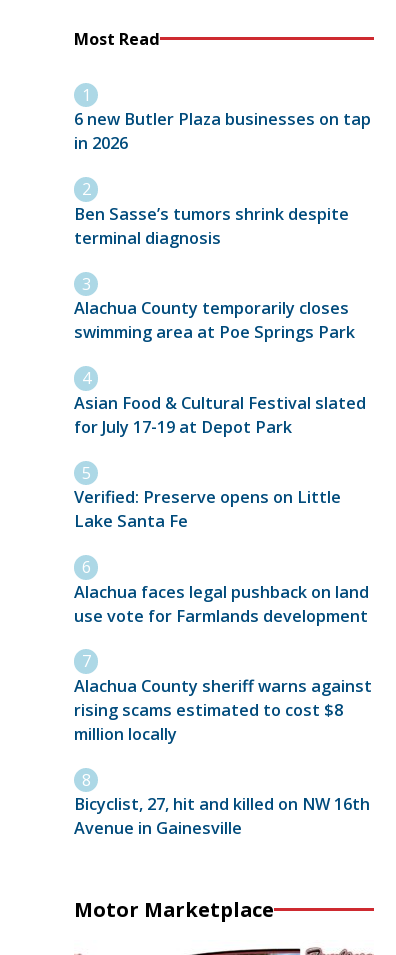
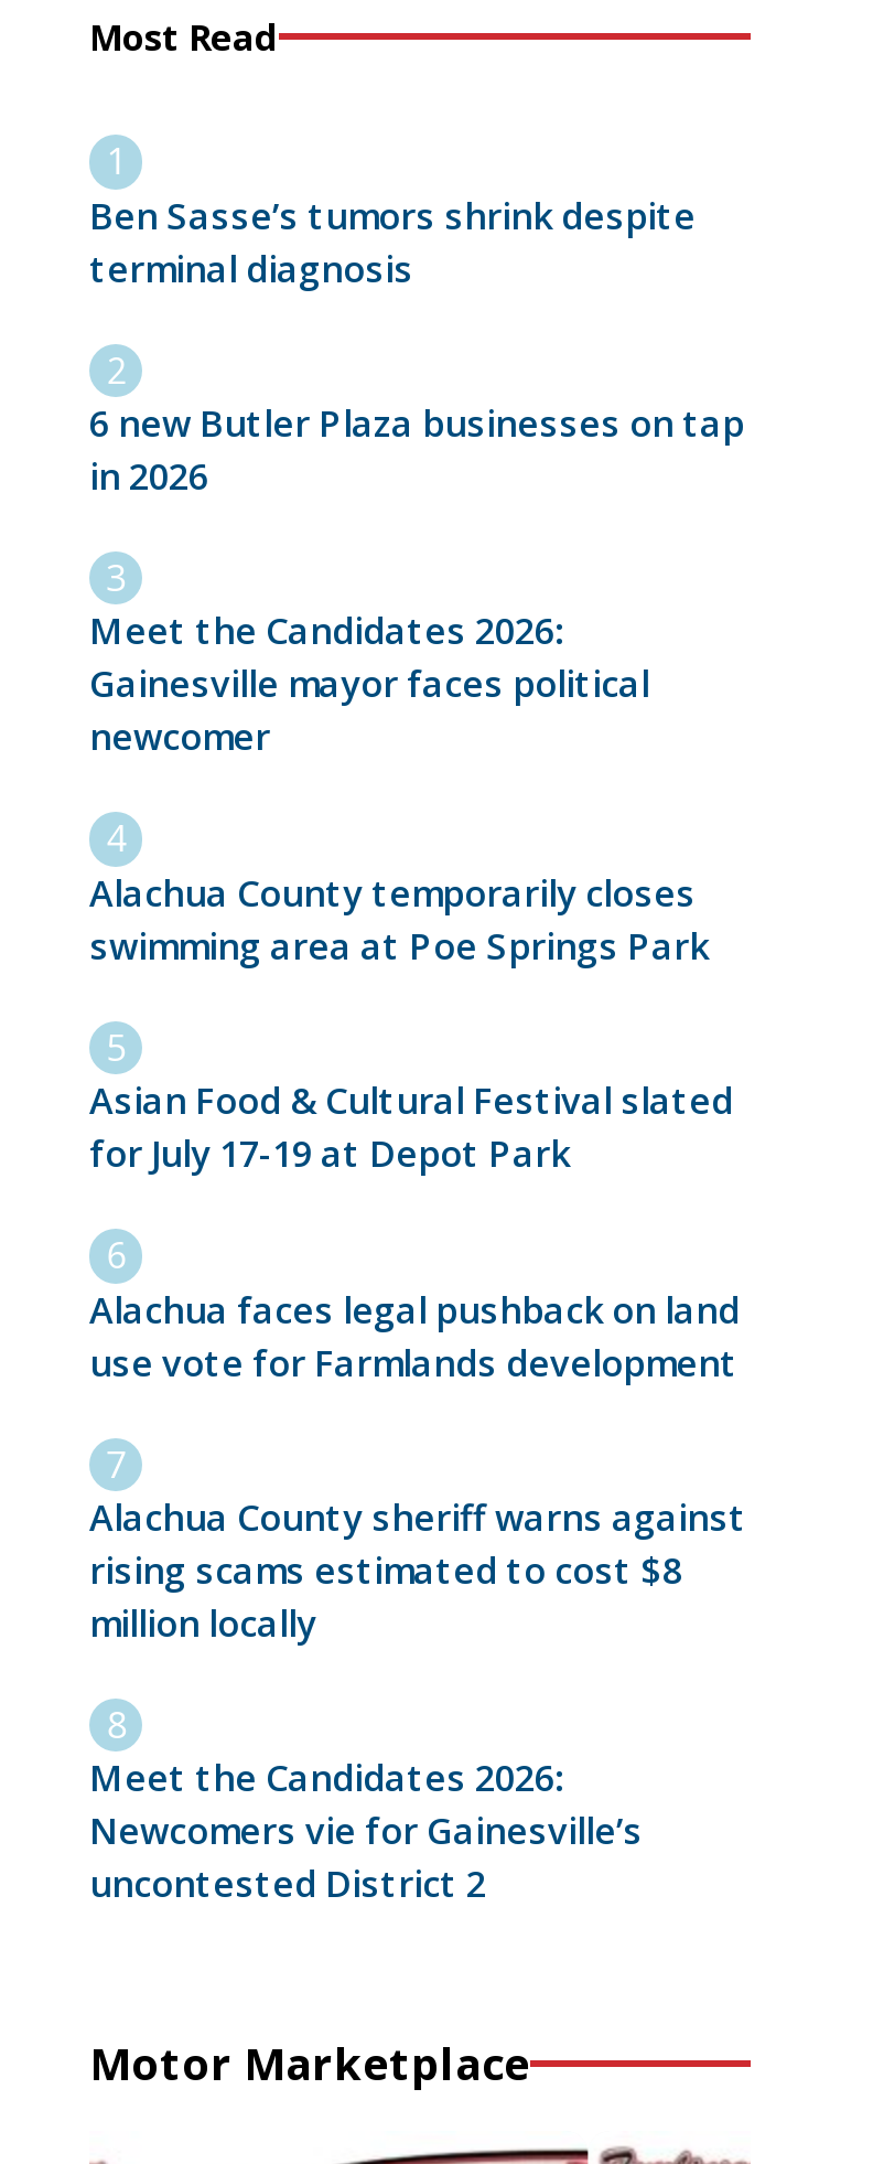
moved down: 6 new Butler Plaza businesses on tap | in 2026

+ Meet the Candidates 2026:
+ Gainesville mayor faces political
+ newcomer

moved up: Ben Sasse’s tumors shrink despite | terminal diagnosis

moved down: Alachua County temporarily closes | swimming area at Poe Springs Park | Asian Food & Cultural Festival slated | for July 17-19 at Depot Park

- Verified: Preserve opens on Little
- Lake Santa Fe

- Bicyclist, 27, hit and killed on NW 16th
- Avenue in Gainesville
+ Meet the Candidates 2026:
+ Newcomers vie for Gainesville’s
+ uncontested District 2
